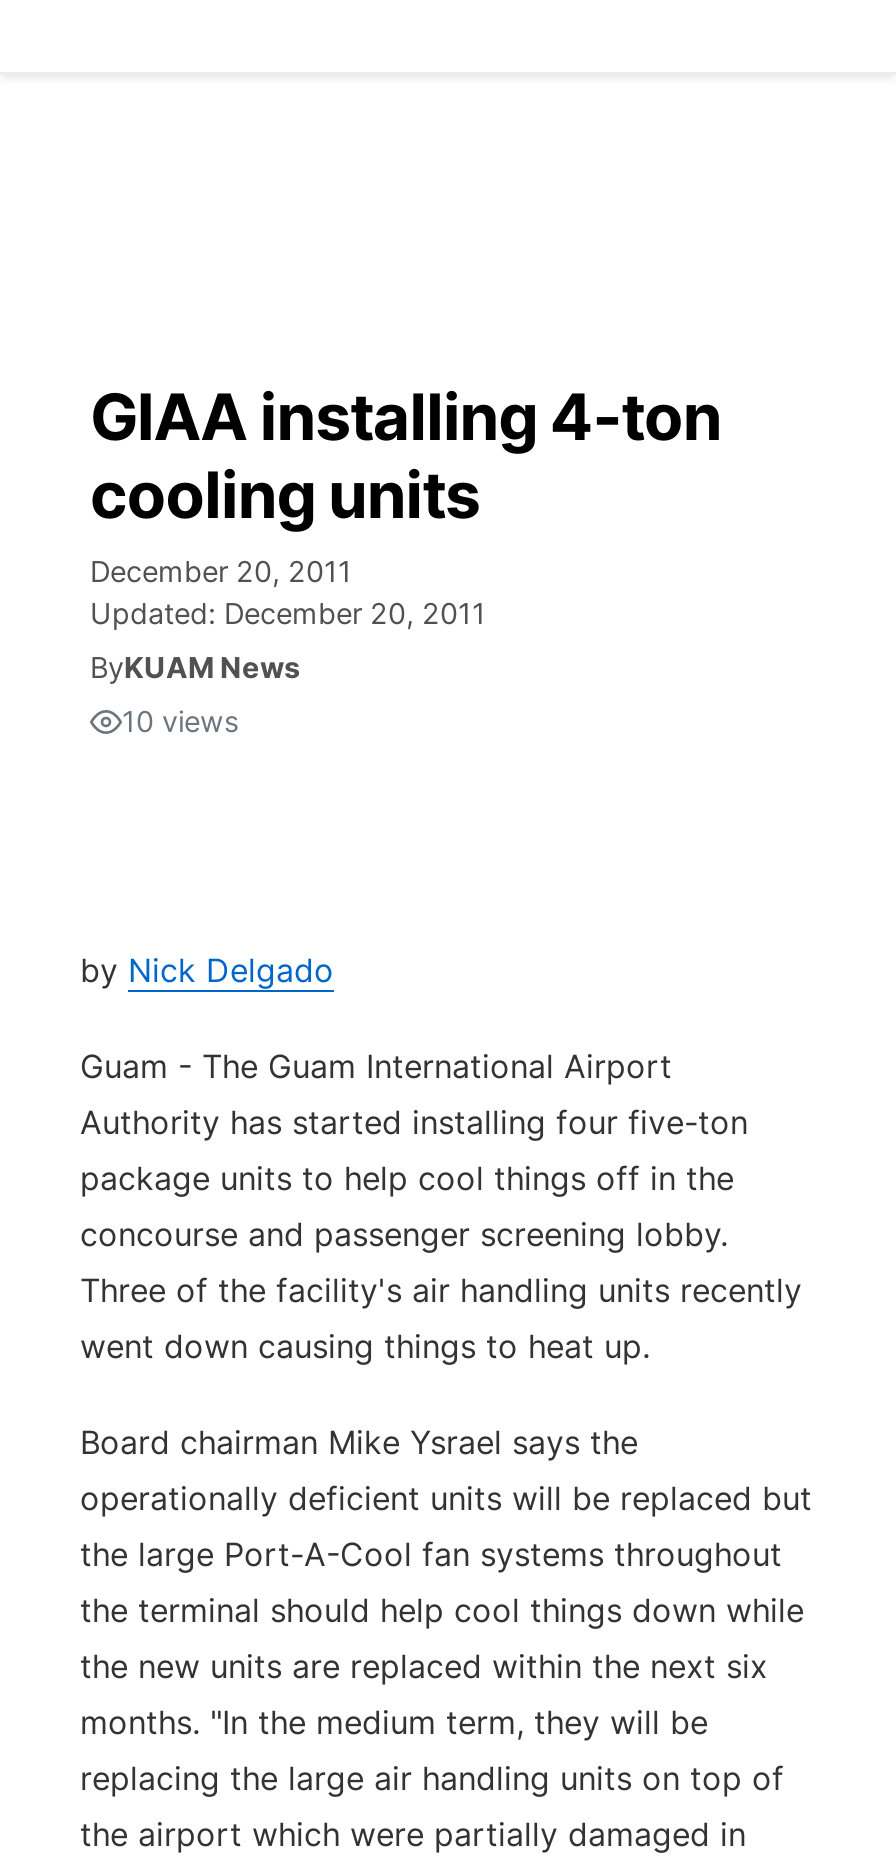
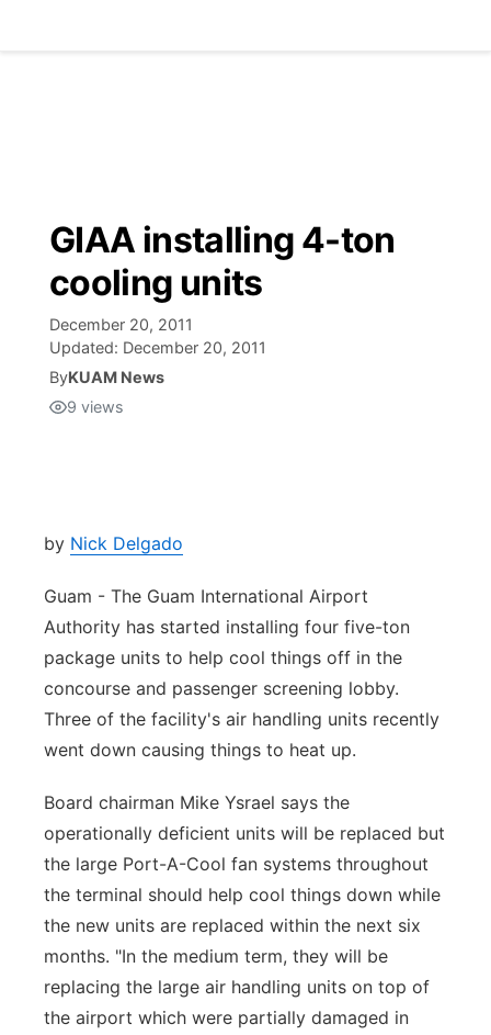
- 10 views
+ 9 views
